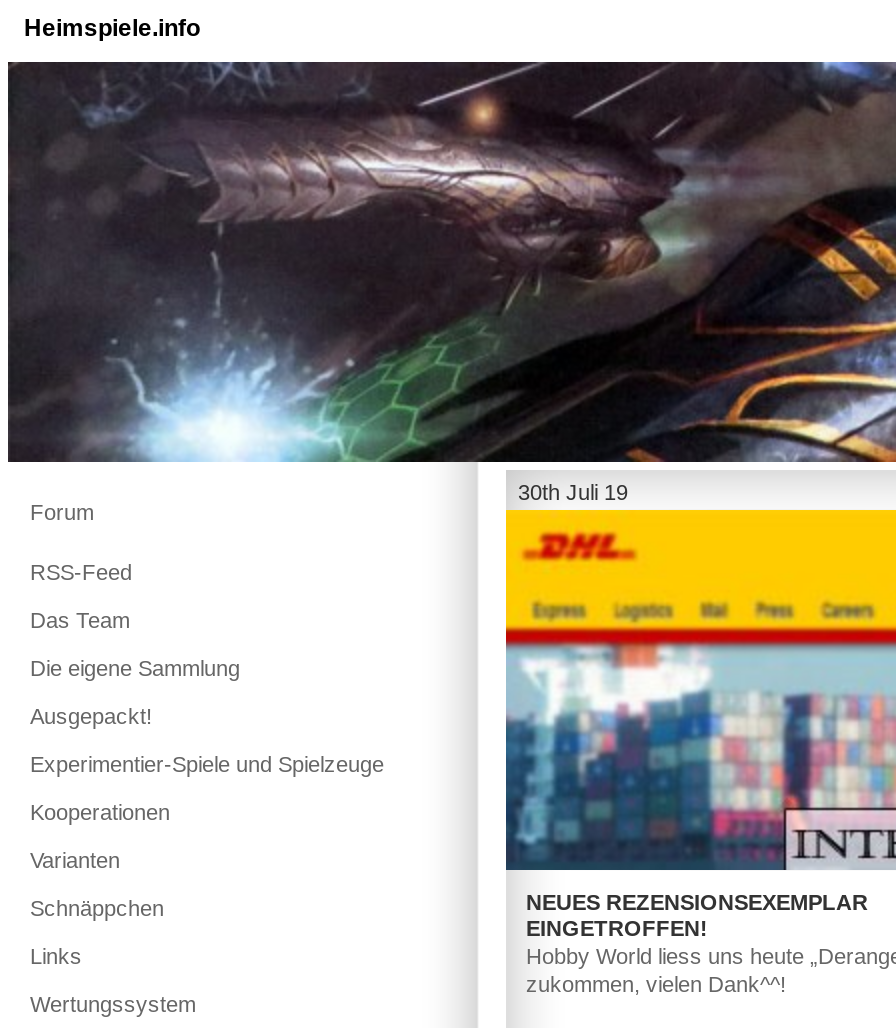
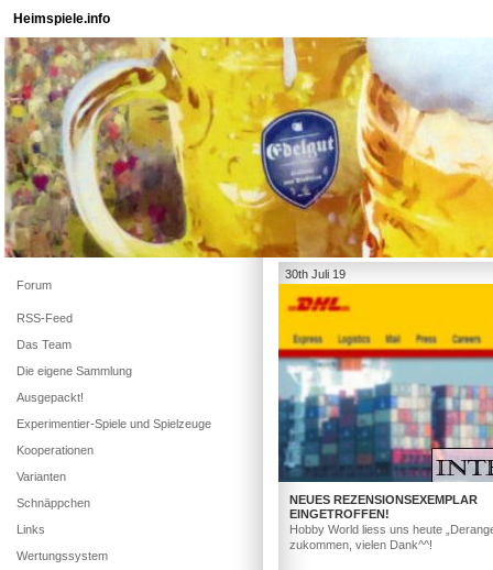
- [image]
+ [image]
